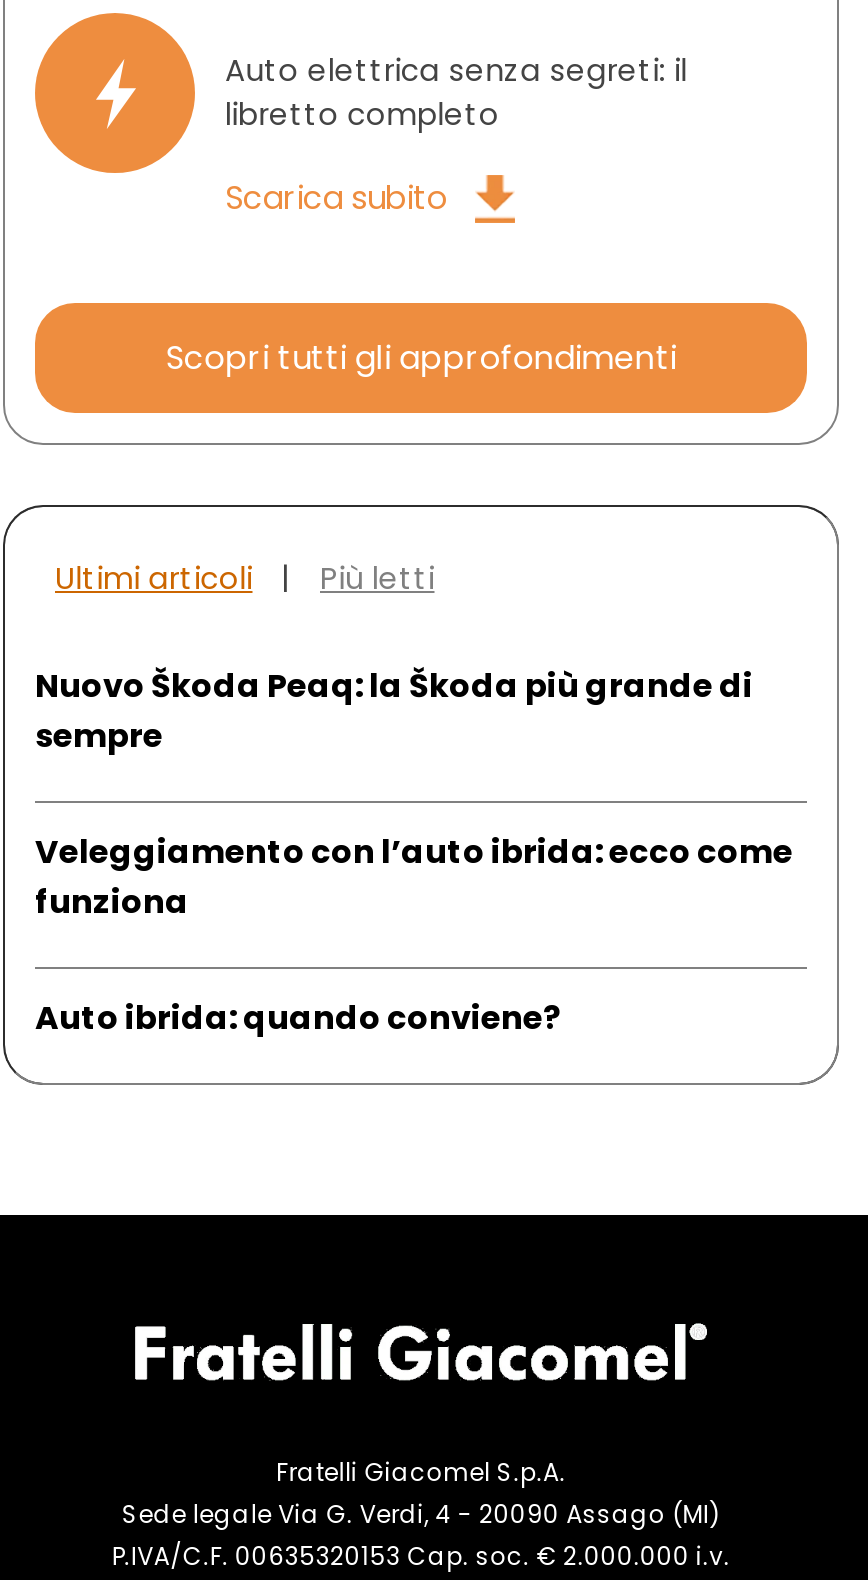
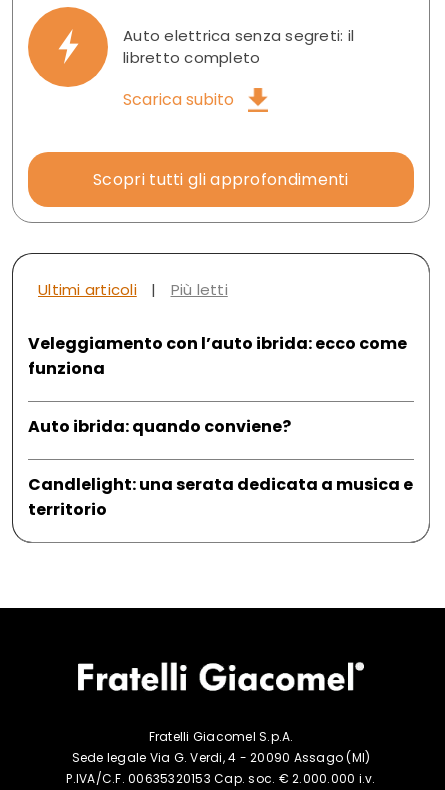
- Nuovo Škoda Peaq: la Škoda più grande di
- sempre

moved up: Veleggiamento con l’auto ibrida: ecco come | funziona | Auto ibrida: quando conviene?

+ Candlelight: una serata dedicata a musica e
+ territorio
